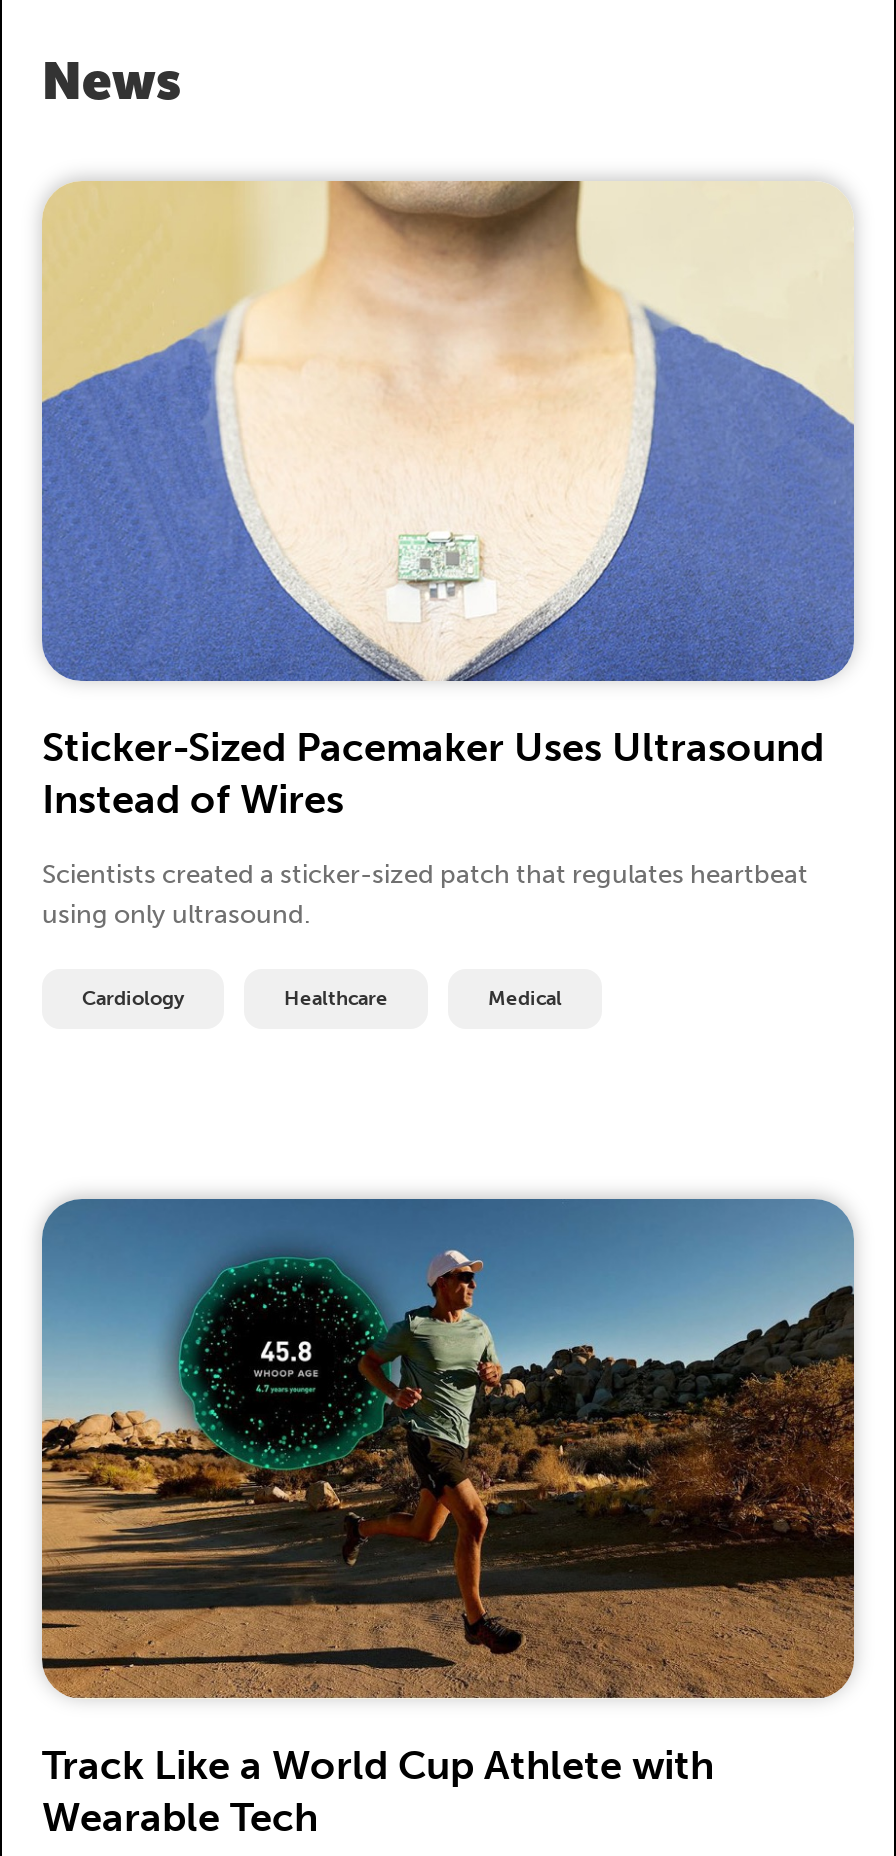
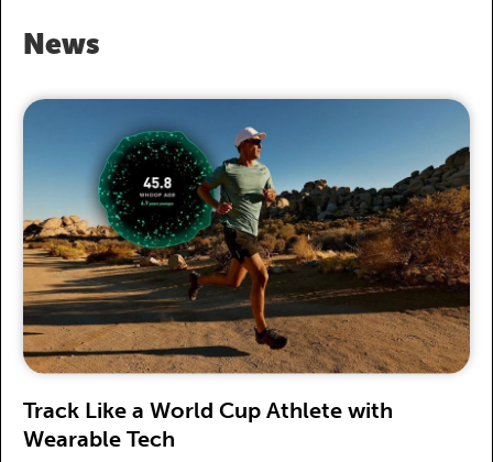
- [image]
- Sticker-Sized Pacemaker Uses Ultrasound
- Instead of Wires
- Scientists created a sticker-sized patch that regulates heartbeat
- using only ultrasound.
- Cardiology
- Healthcare
- Medical
